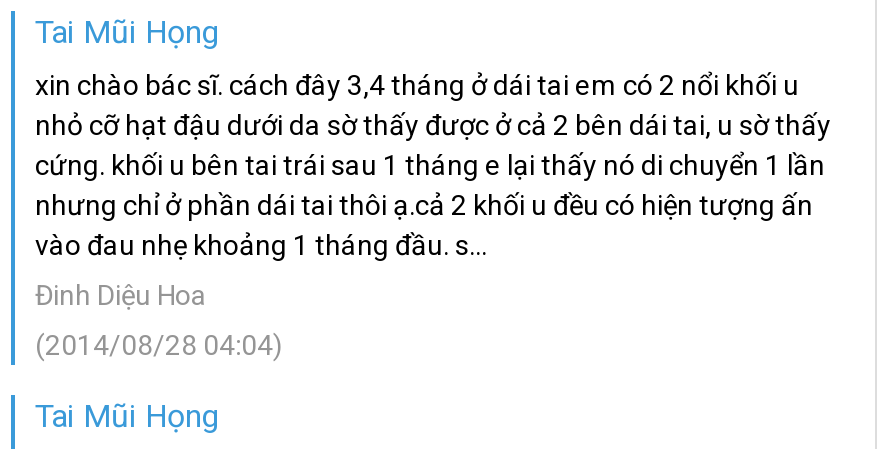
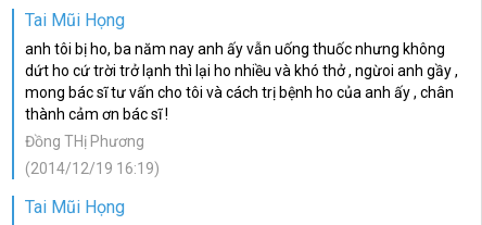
- xin chào bác sĩ. cách đây 3,4 tháng ở dái tai em có 2 nổi khối u
- nhỏ cỡ hạt đậu dưới da sờ thấy được ở cả 2 bên dái tai, u sờ thấy
- cứng. khối u bên tai trái sau 1 tháng e lại thấy nó di chuyển 1 lần
- nhưng chỉ ở phần dái tai thôi ạ.cả 2 khối u đều có hiện tượng ấn
- vào đau nhẹ khoảng 1 tháng đầu. s...
+ anh tôi bị ho, ba năm nay anh ấy vẫn uống thuốc nhưng không
+ dứt ho cứ trời trở lạnh thì lại ho nhiều và khó thở , ngừoi anh gầy ,
+ mong bác sĩ tư vấn cho tôi và cách trị bệnh ho của anh ấy , chân
+ thành cảm ơn bác sĩ !

- Đinh Diệu Hoa
+ Đồng THị Phương

- (2014/08/28 04:04)
+ (2014/12/19 16:19)
